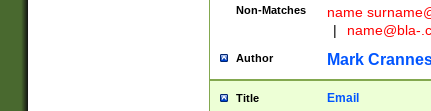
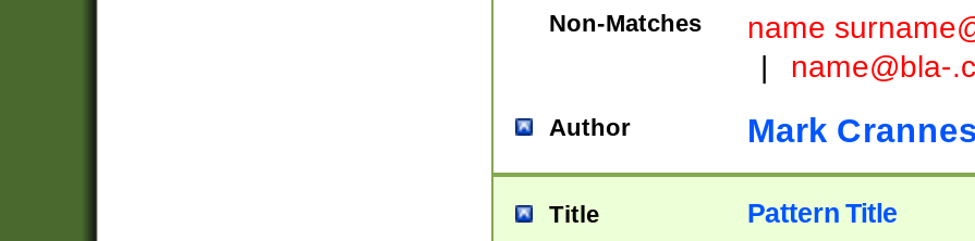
- Email
+ Pattern Title
